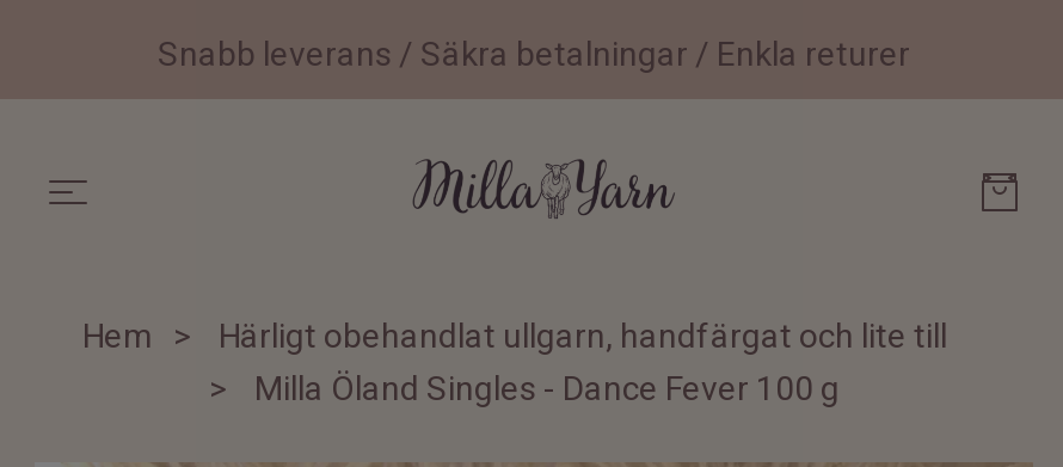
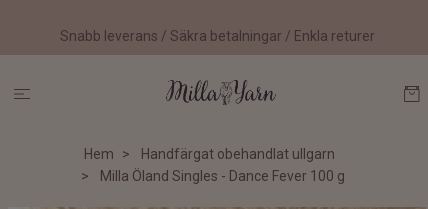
- Härligt obehandlat ullgarn, handfärgat och lite till
+ Handfärgat obehandlat ullgarn
